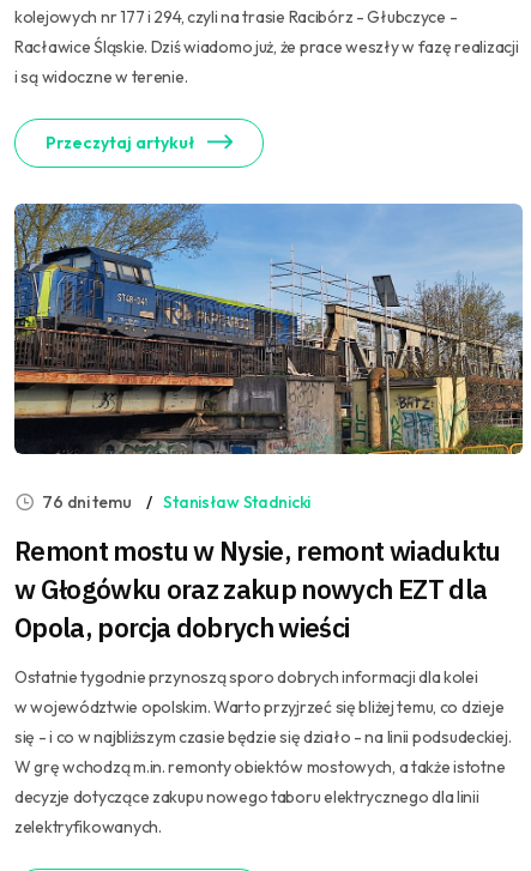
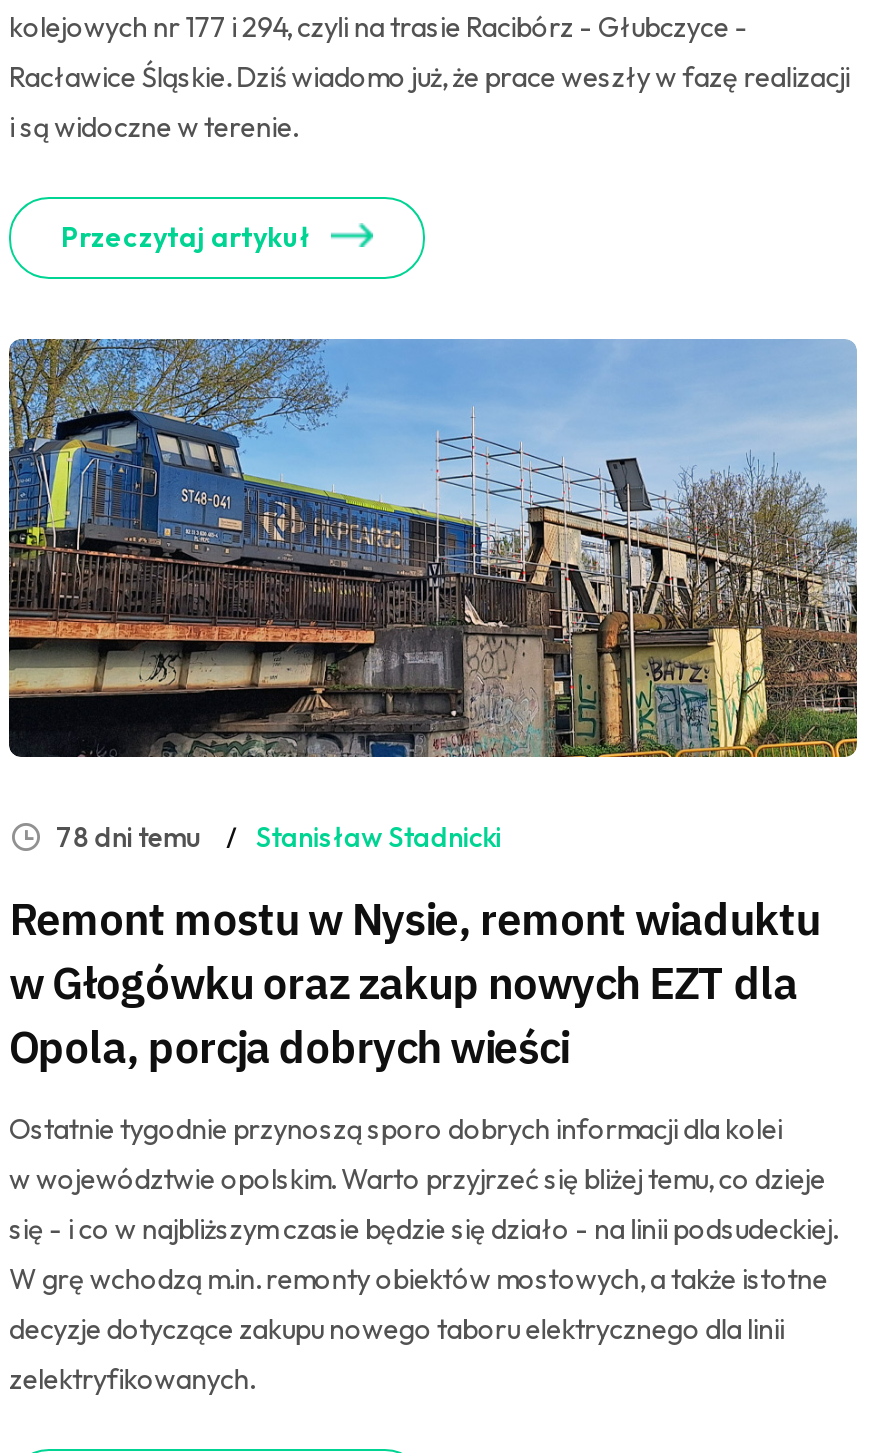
- 76 dni temu Stanisław Stadnicki
+ 78 dni temu Stanisław Stadnicki
